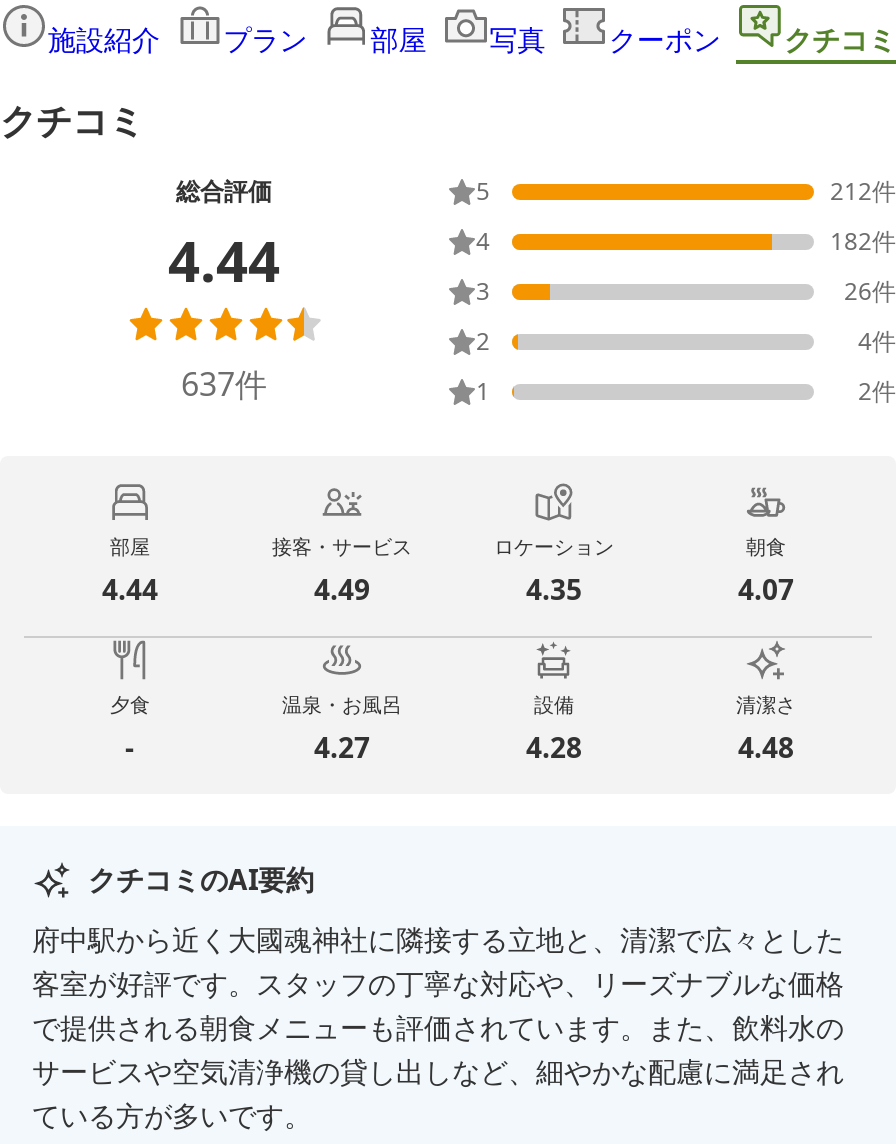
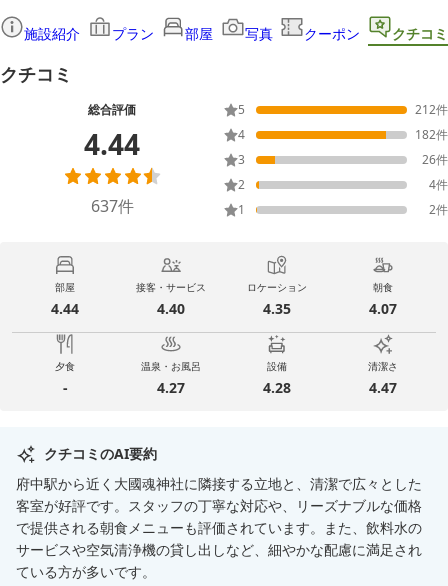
- 4.49
+ 4.40

- 4.48
+ 4.47
